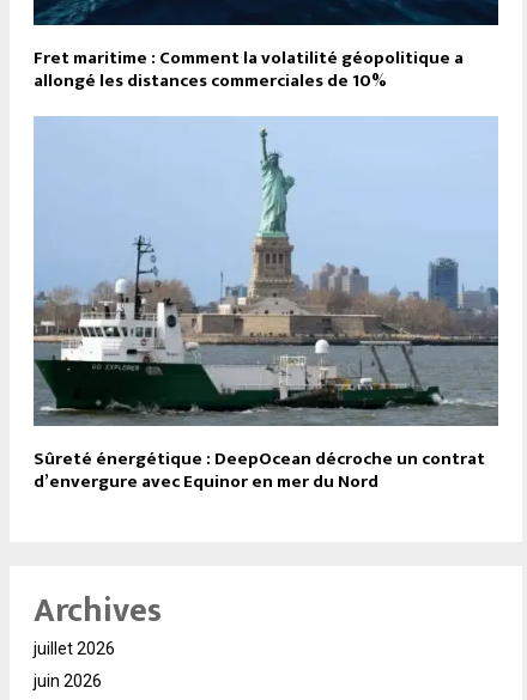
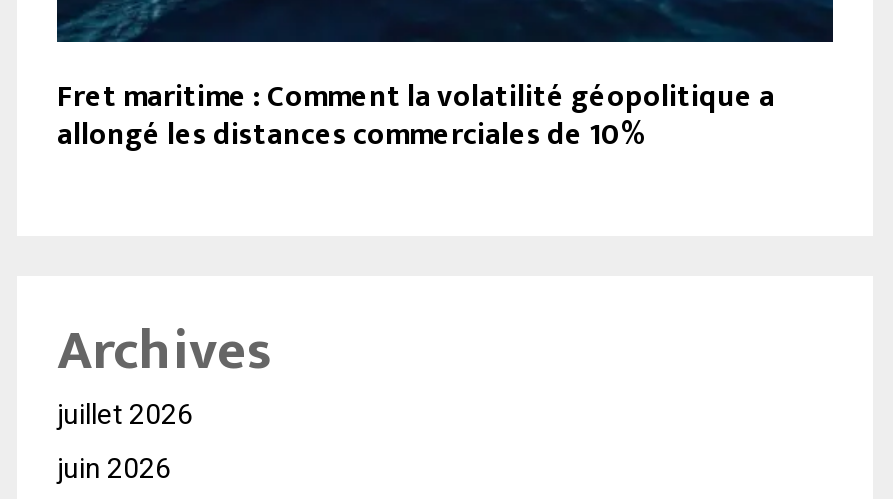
- [image]
- Sûreté énergétique : DeepOcean décroche un contrat
- d’envergure avec Equinor en mer du Nord
